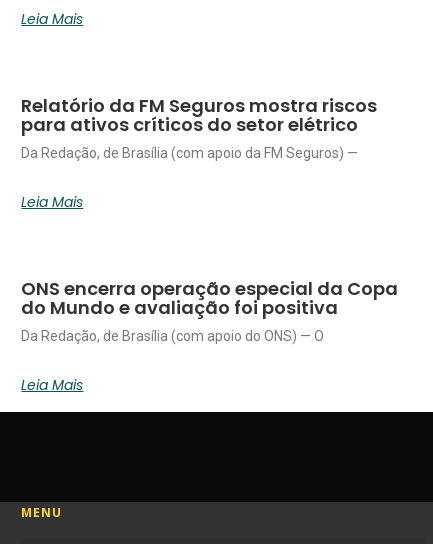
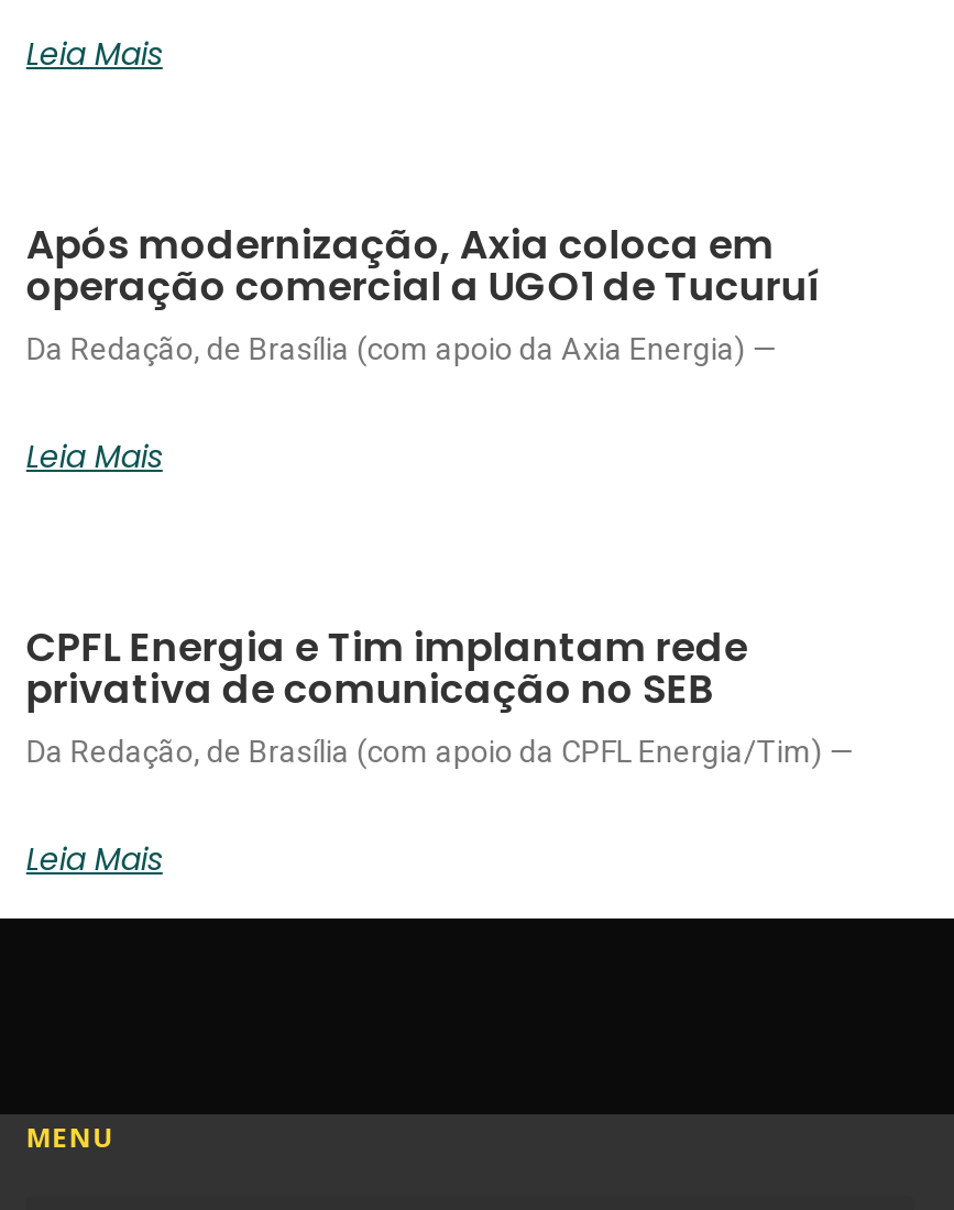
- Relatório da FM Seguros mostra riscos
- para ativos críticos do setor elétrico
- Da Redação, de Brasília (com apoio da FM Seguros) —
+ Após modernização, Axia coloca em
+ operação comercial a UGO1 de Tucuruí
+ Da Redação, de Brasília (com apoio da Axia Energia) —

- ONS encerra operação especial da Copa
- do Mundo e avaliação foi positiva
- Da Redação, de Brasília (com apoio do ONS) — O
+ CPFL Energia e Tim implantam rede
+ privativa de comunicação no SEB
+ Da Redação, de Brasília (com apoio da CPFL Energia/Tim) —
